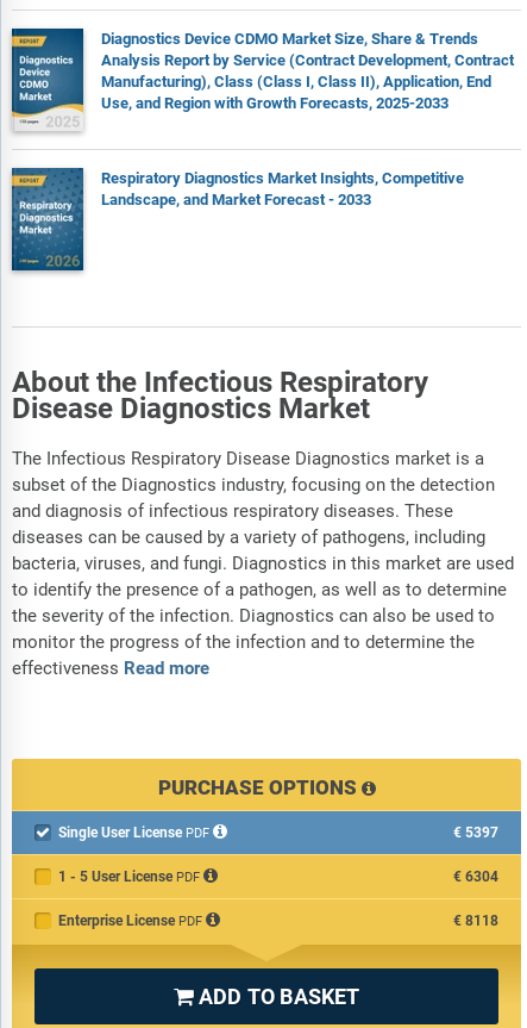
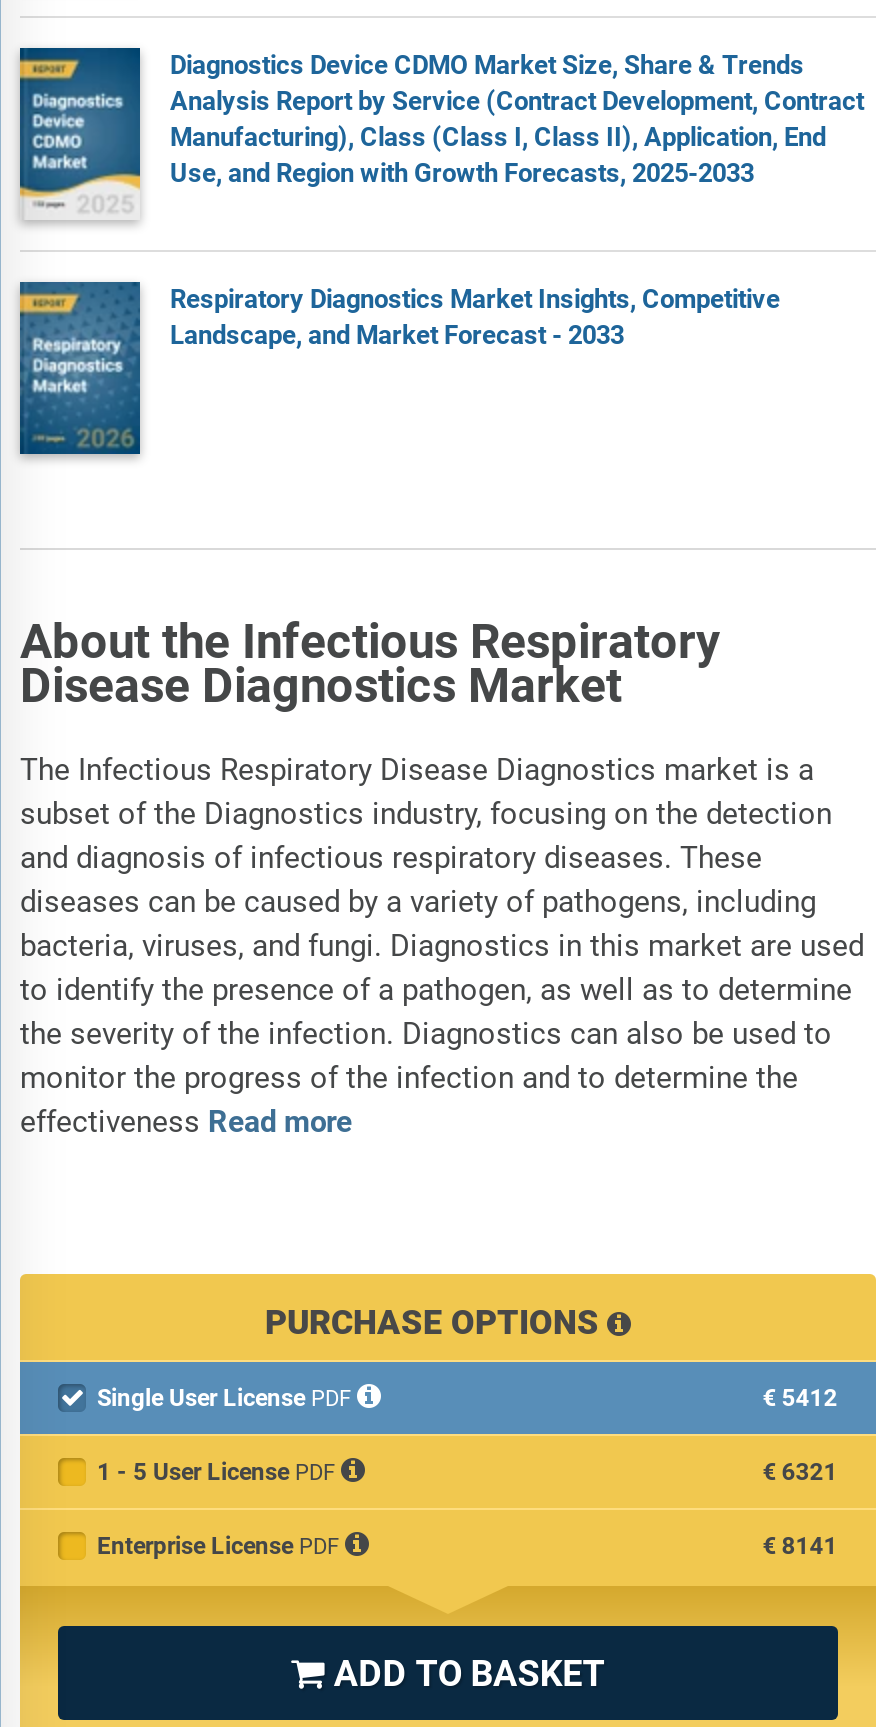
- €5397
+ €5412

- €6304
+ €6321

- €8118
+ €8141
